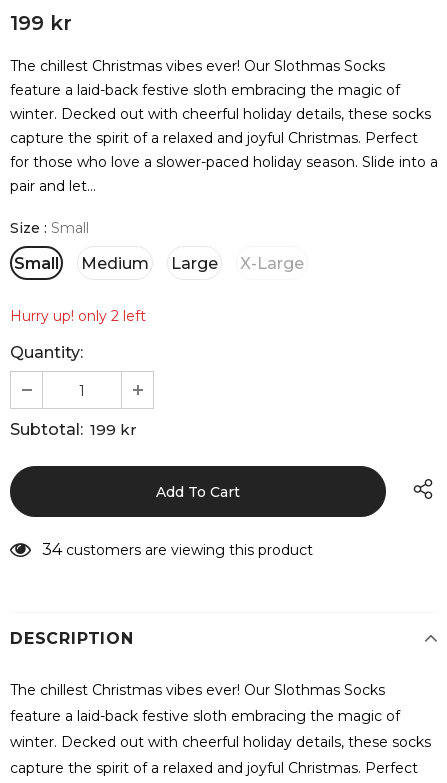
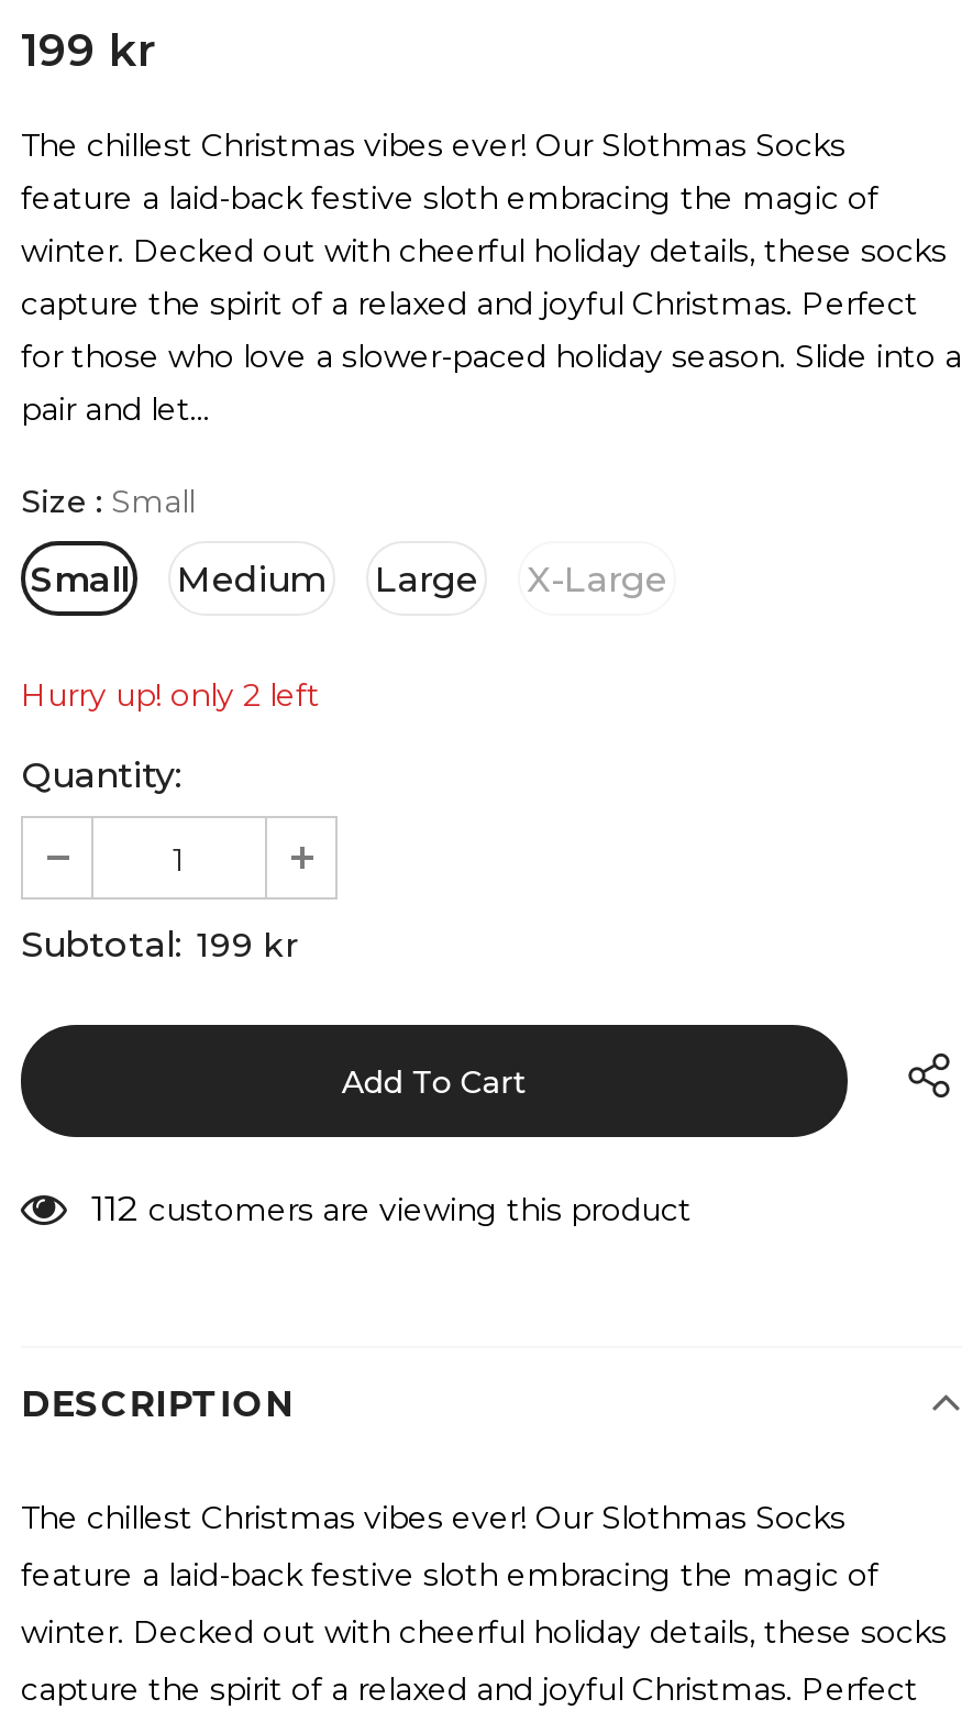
- 34 customers are viewing this product
+ 112 customers are viewing this product
